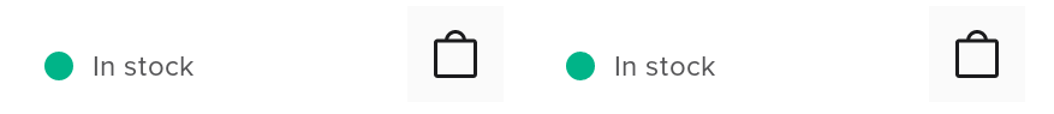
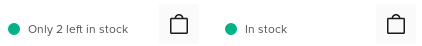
- In stock
+ Only 2 left in stock
